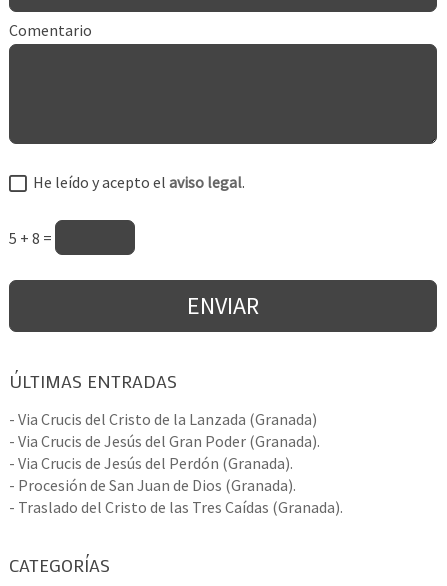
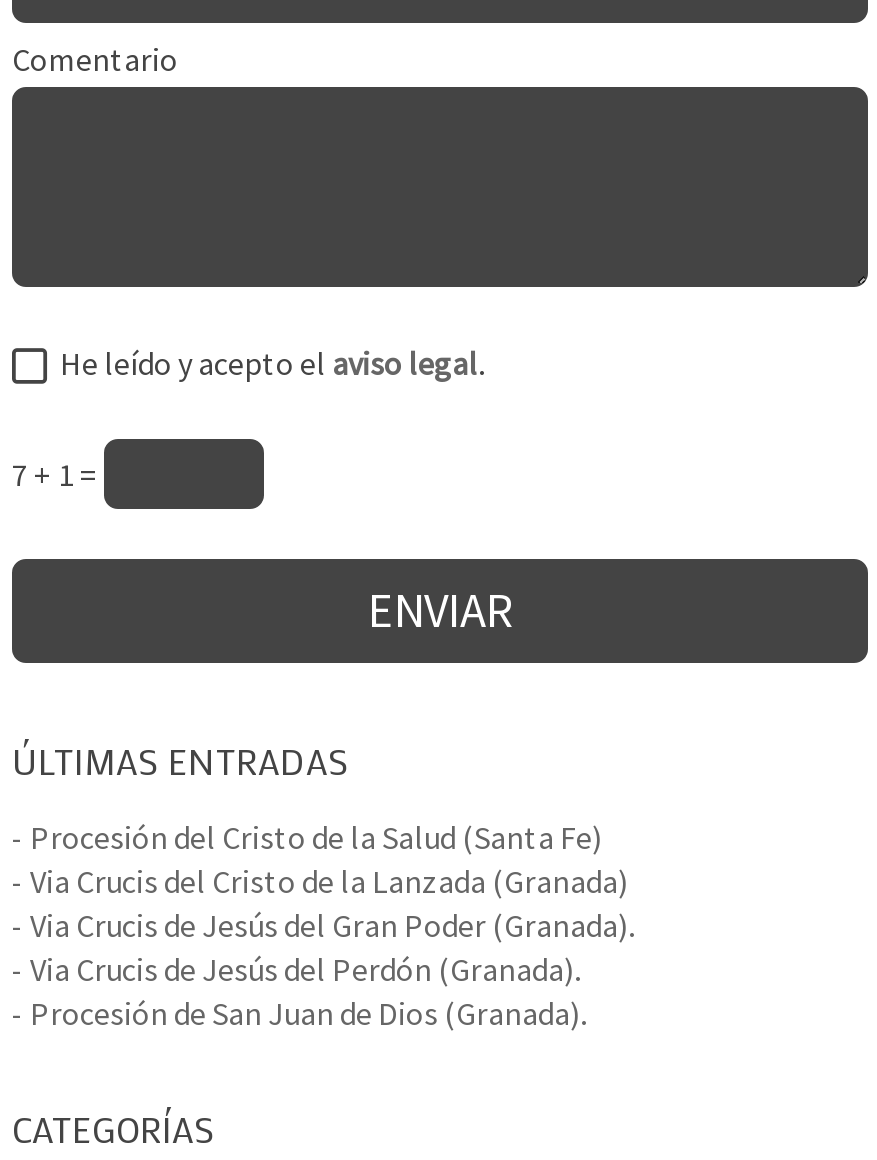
- 5 + 8 =
+ 7 + 1 =

+ - Procesión del Cristo de la Salud (Santa Fe)

moved down: - Via Crucis del Cristo de la Lanzada (Granada) | - Via Crucis de Jesús del Gran Poder (Granada). | - Via Crucis de Jesús del Perdón (Granada). | - Procesión de San Juan de Dios (Granada).

- - Traslado del Cristo de las Tres Caídas (Granada).
